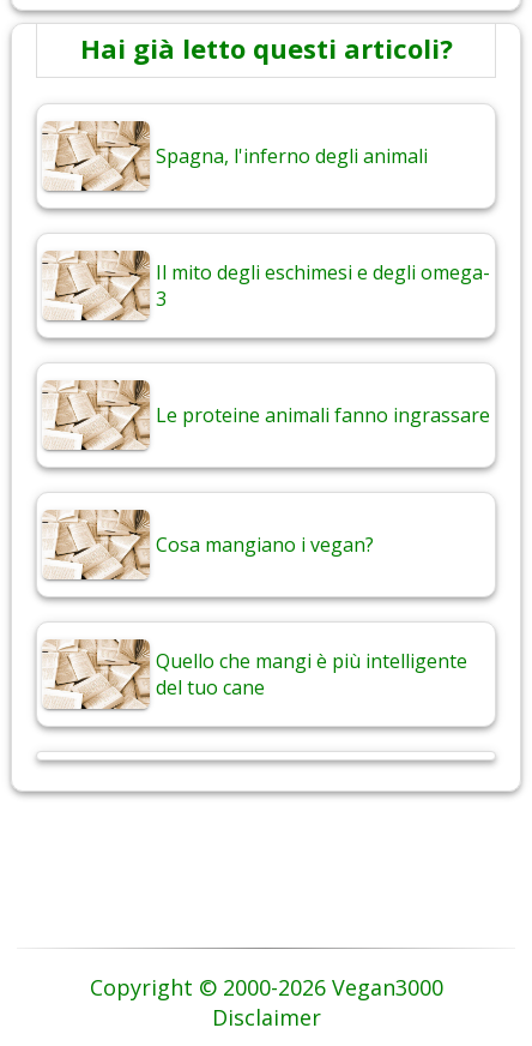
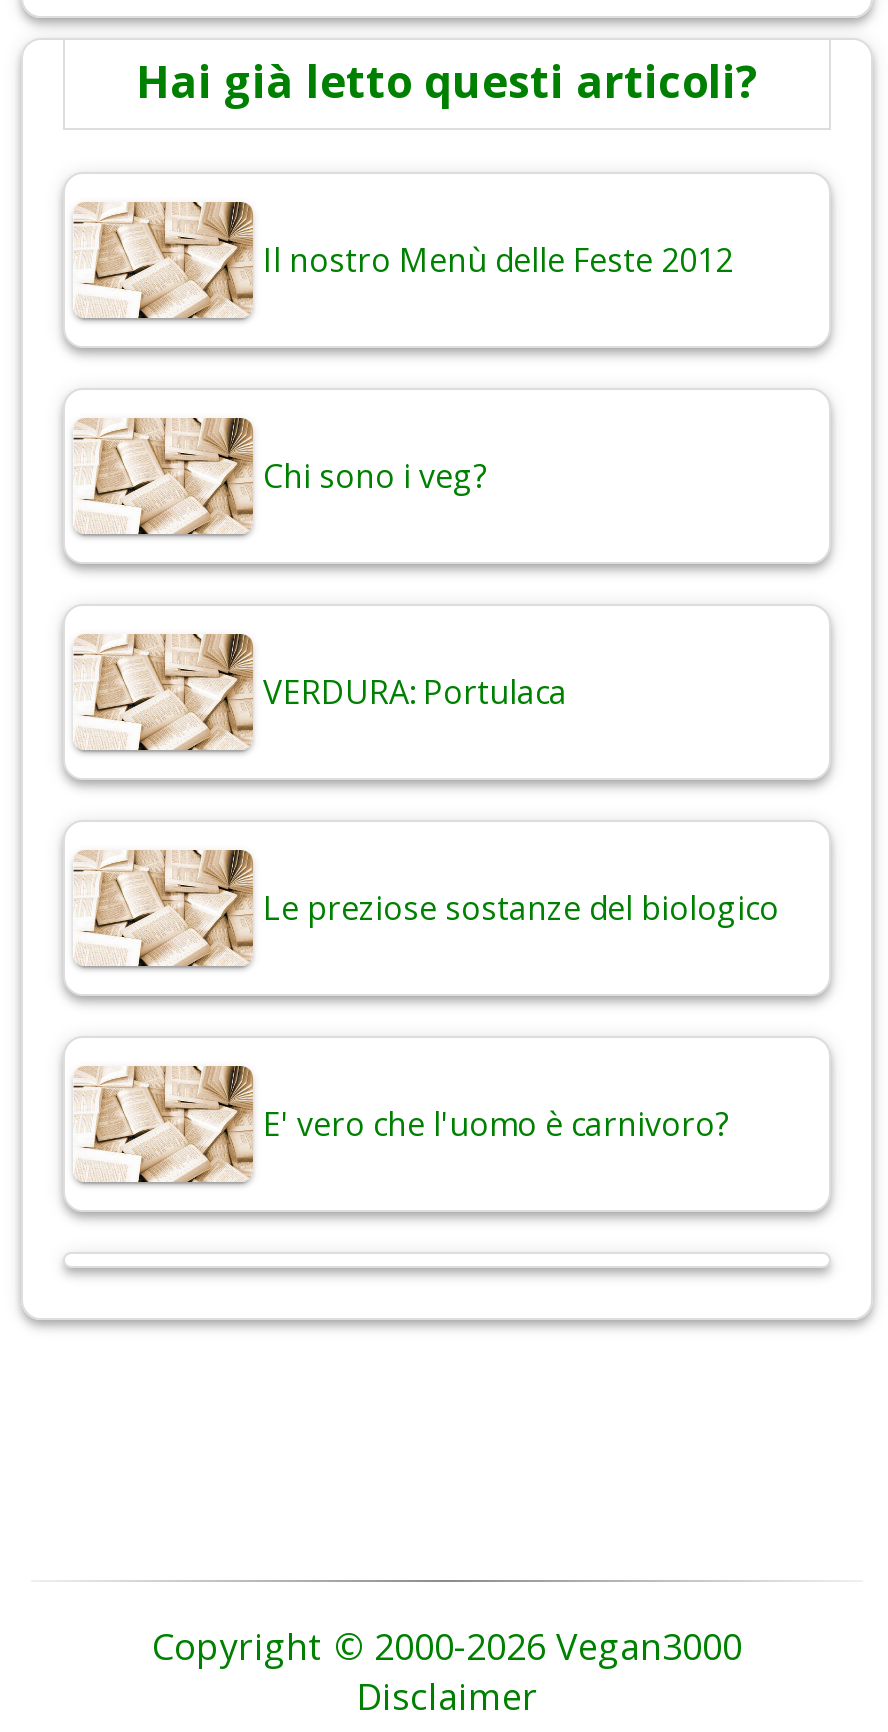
- Spagna, l'inferno degli animali
+ Il nostro Menù delle Feste 2012

- Il mito degli eschimesi e degli omega-
- 3
+ Chi sono i veg?

- Le proteine animali fanno ingrassare
+ VERDURA: Portulaca

- Cosa mangiano i vegan?
+ Le preziose sostanze del biologico

- Quello che mangi è più intelligente
- del tuo cane
+ E' vero che l'uomo è carnivoro?
